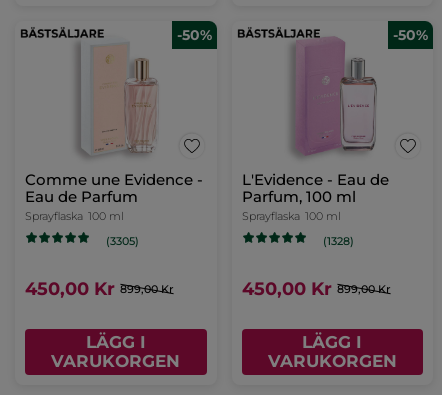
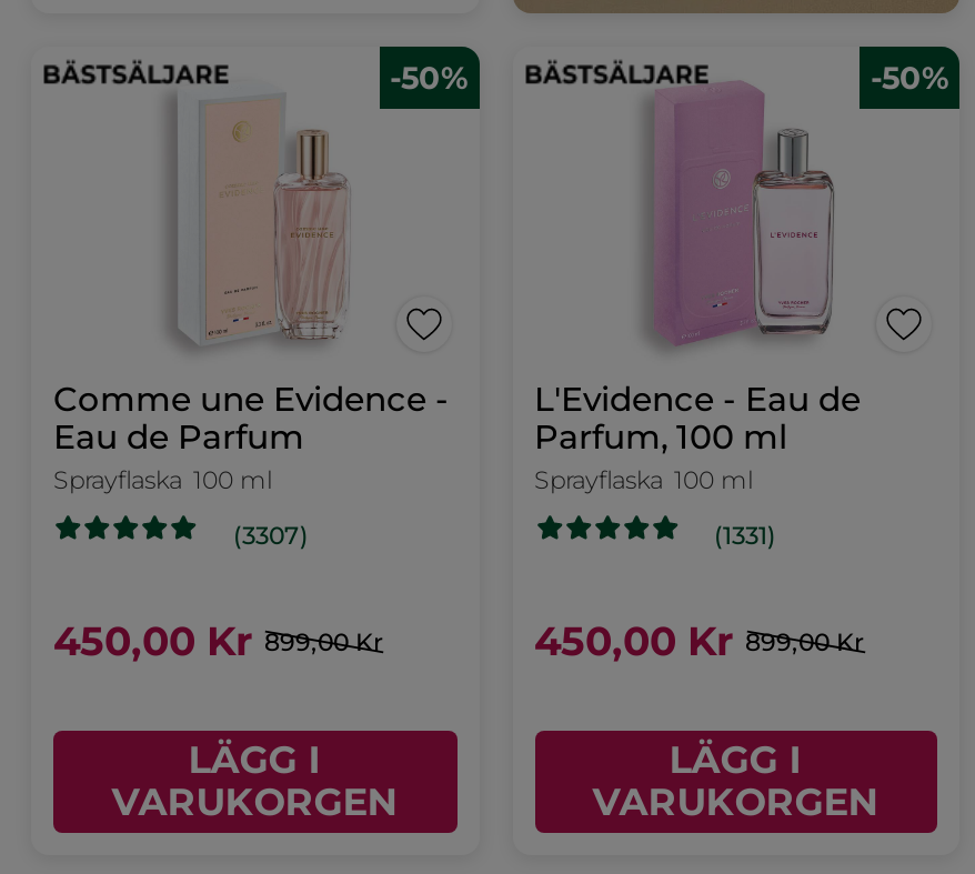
- (3305)
+ (3307)

- (1328)
+ (1331)
